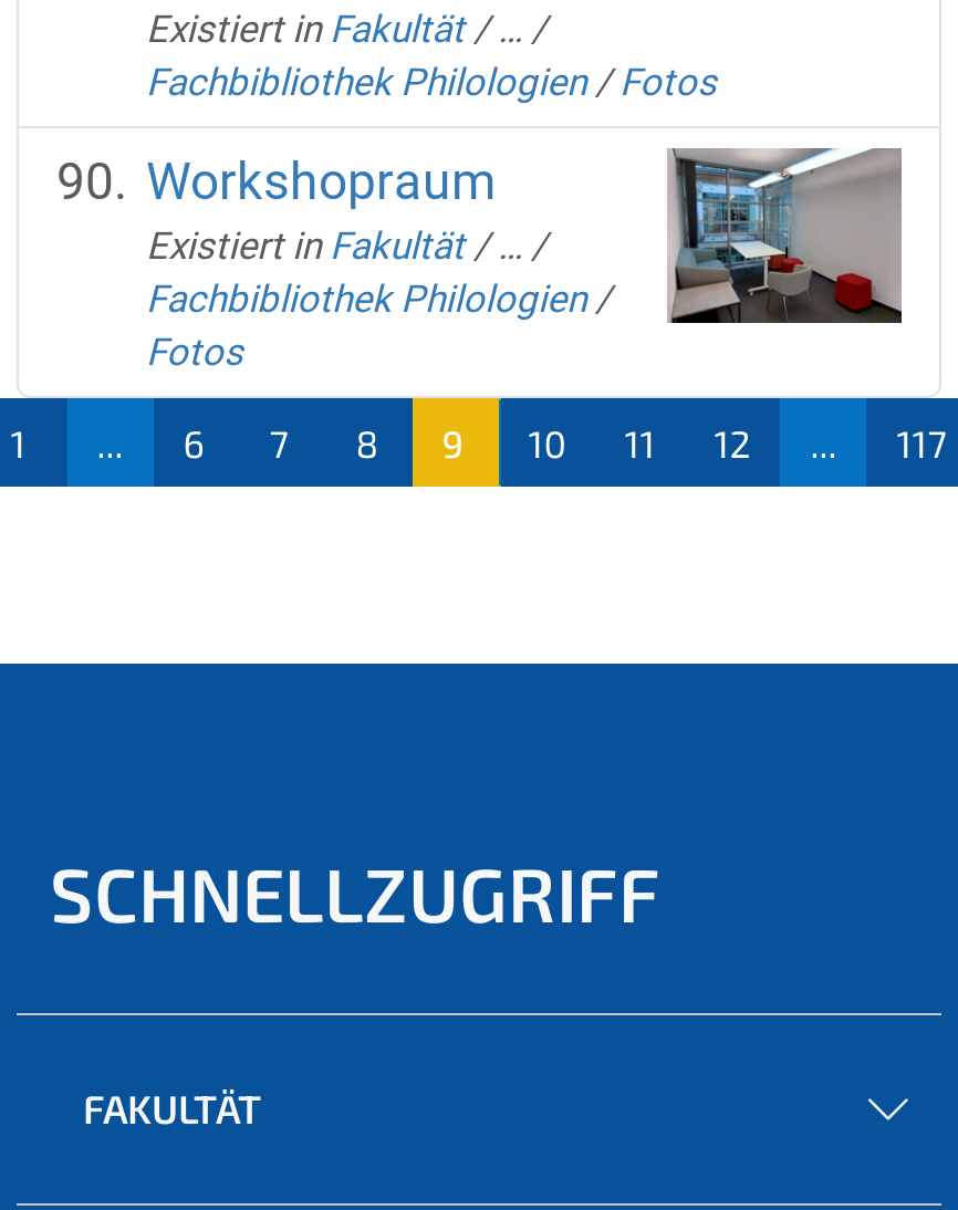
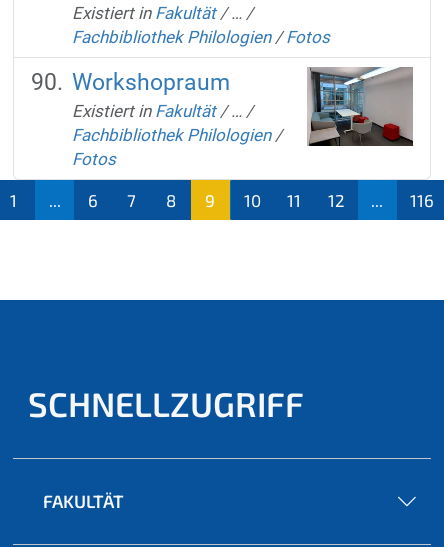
- 117
+ 116
